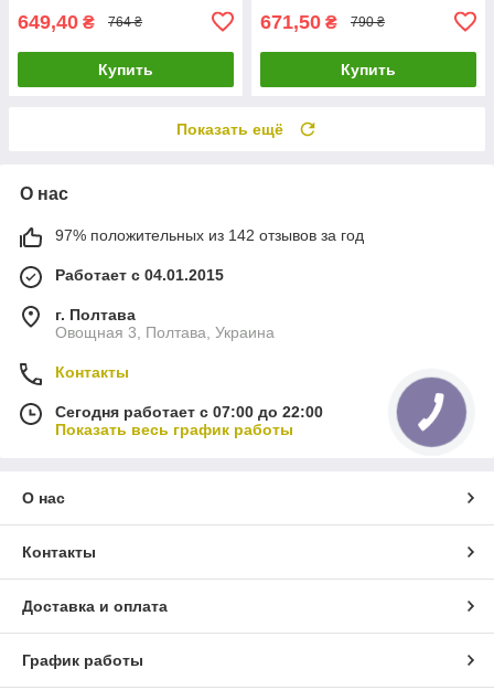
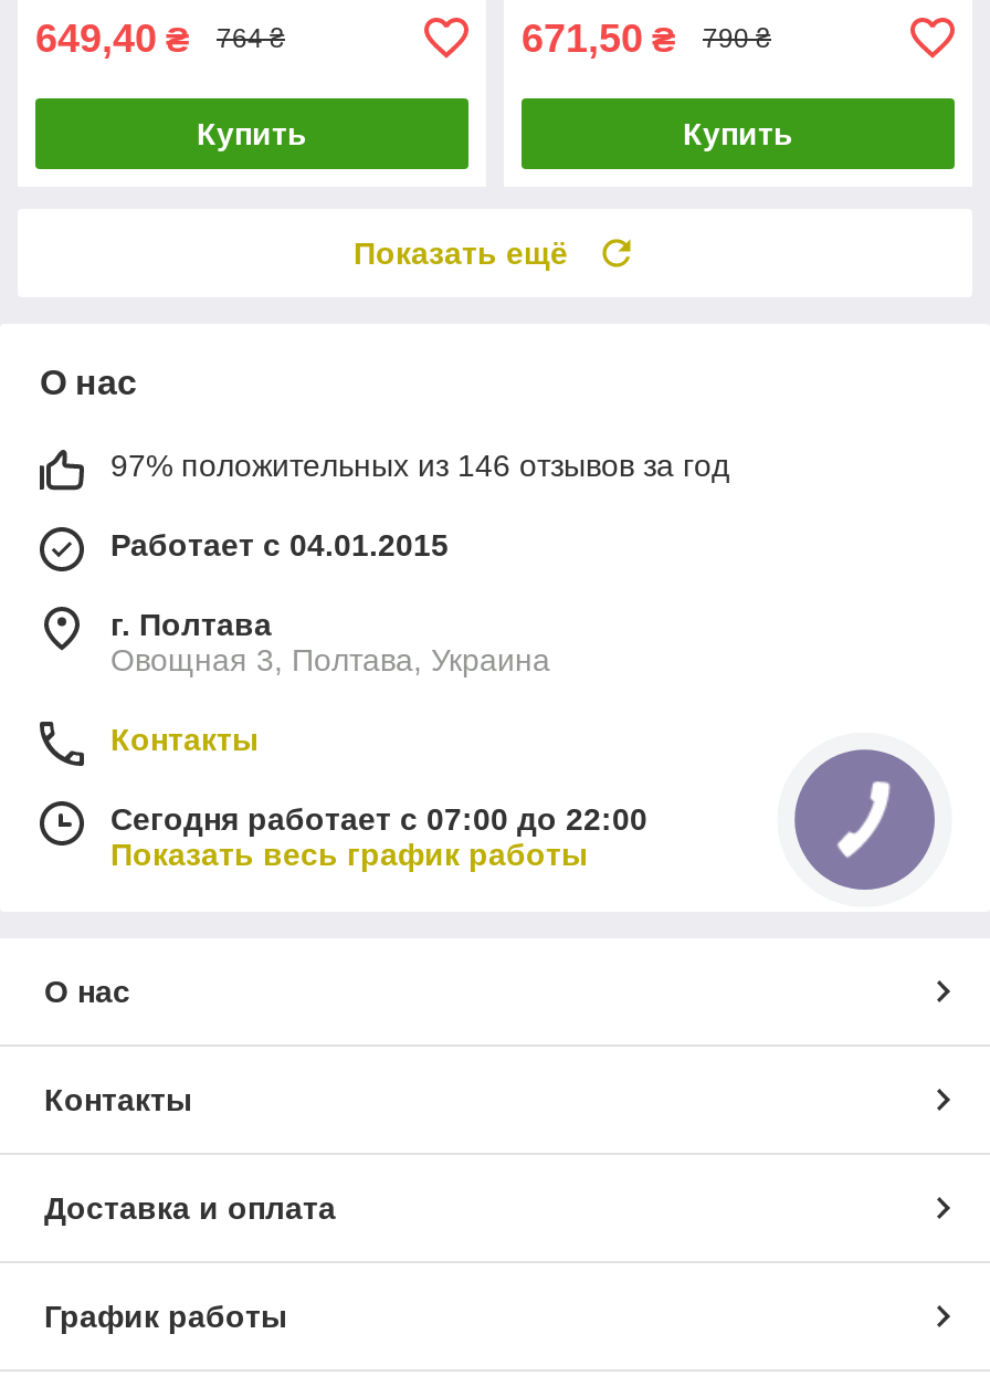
- 97% положительных из 142 отзывов за год
+ 97% положительных из 146 отзывов за год
